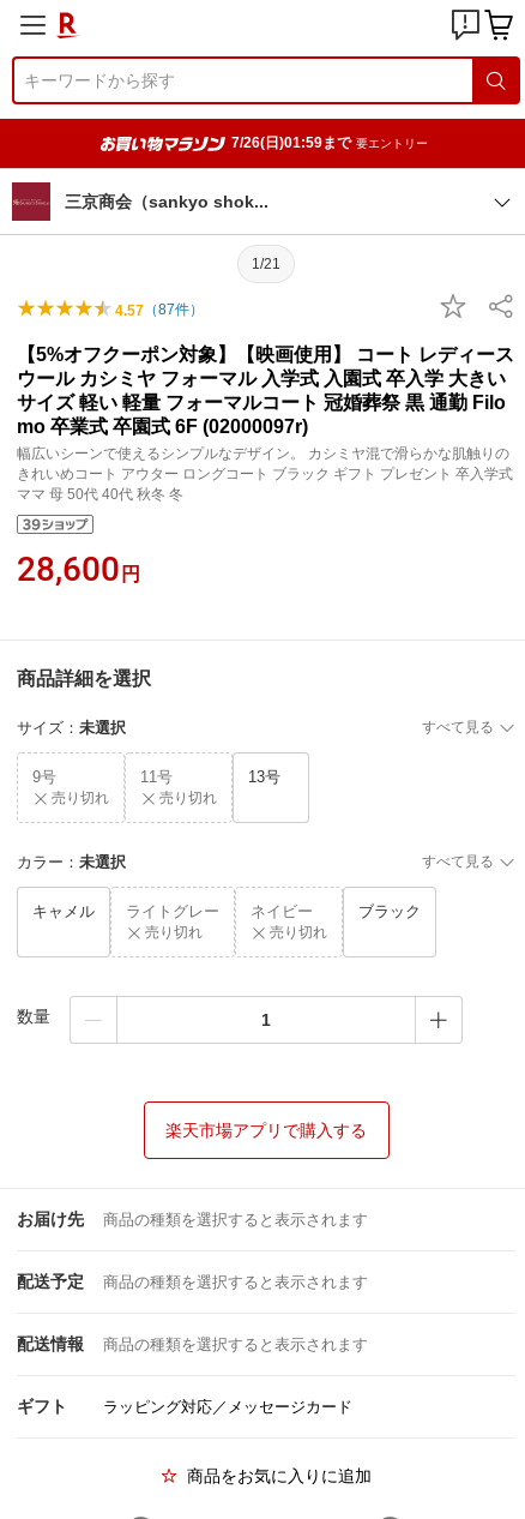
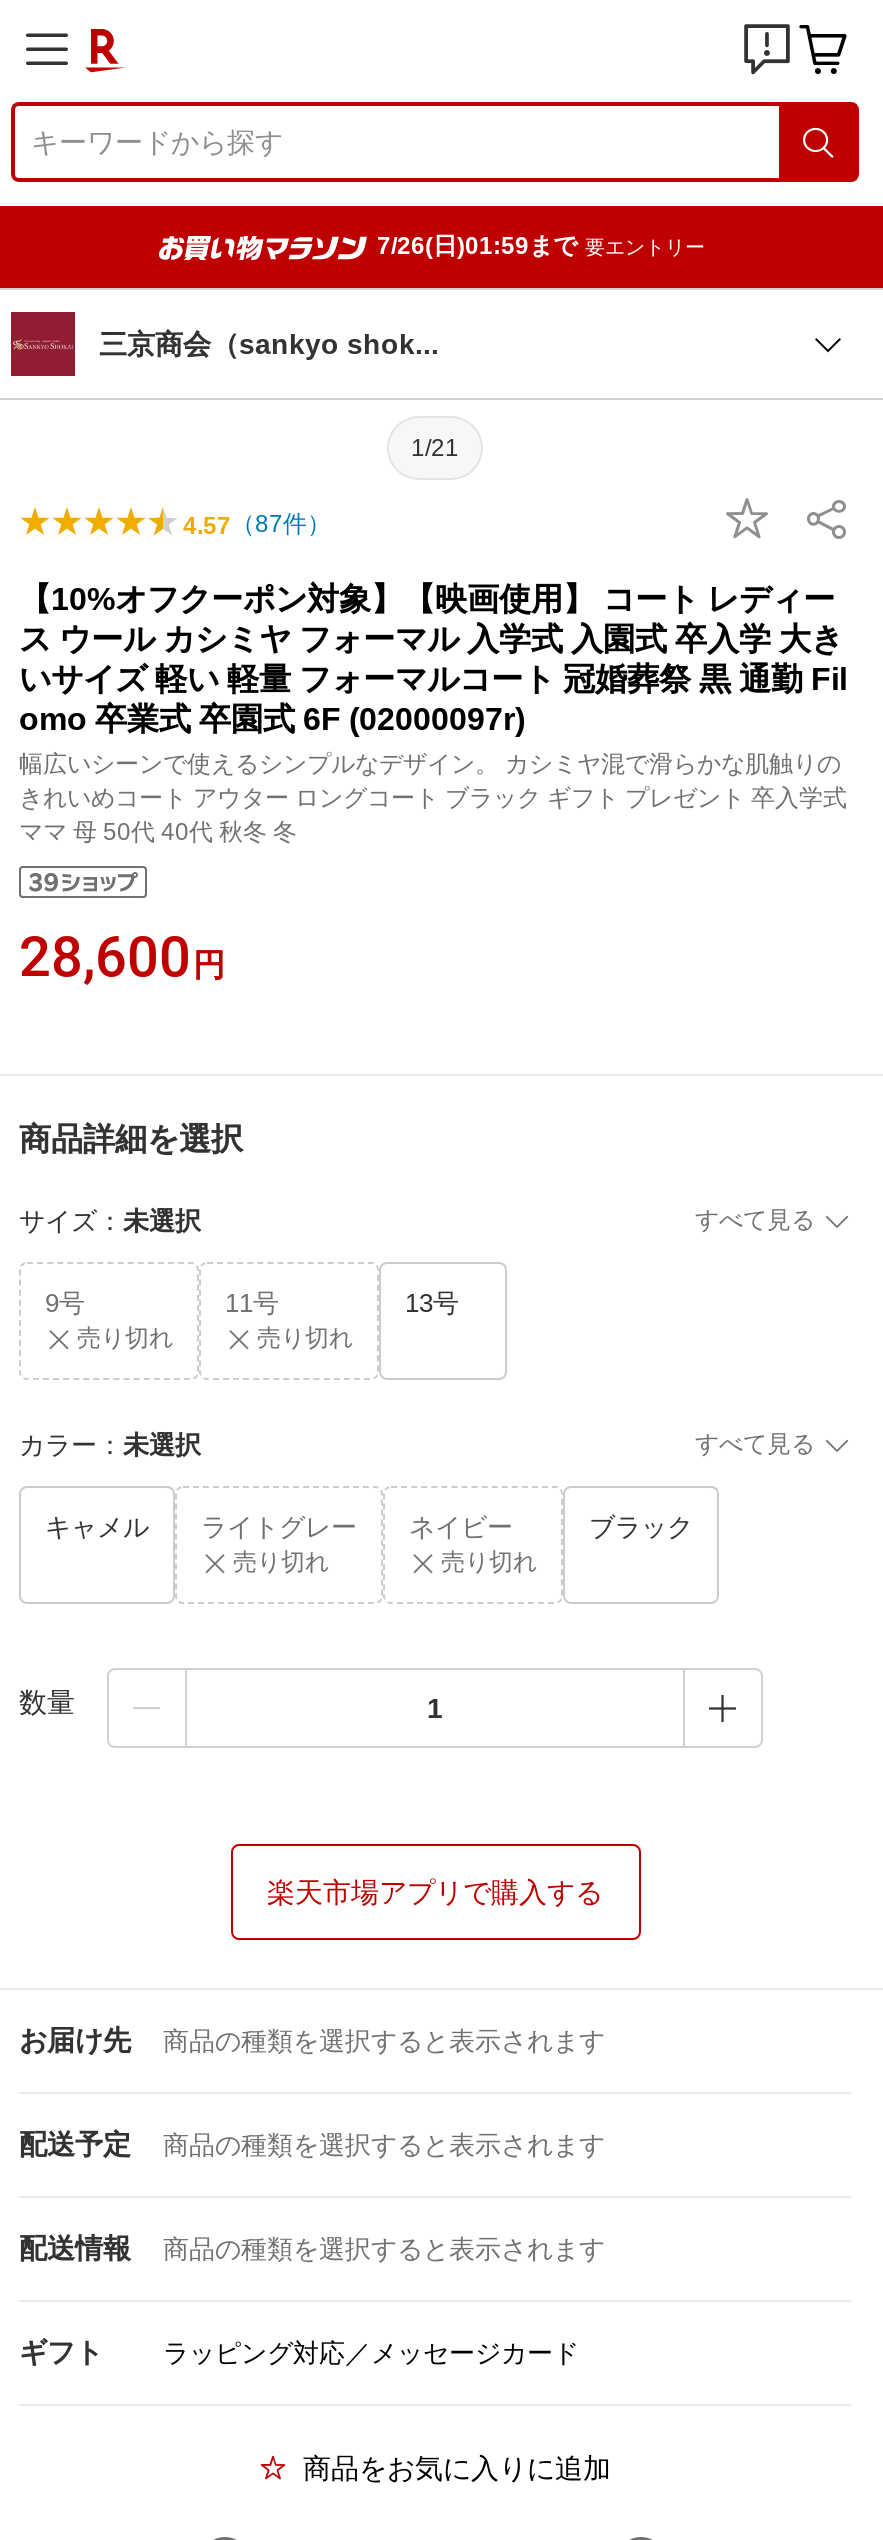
- 【5%オフクーポン対象】【映画使用】 コート レディース
- ウール カシミヤ フォーマル 入学式 入園式 卒入学 大きい
- サイズ 軽い 軽量 フォーマルコート 冠婚葬祭 黒 通勤 Filo
- mo 卒業式 卒園式 6F (02000097r)
+ 【10%オフクーポン対象】【映画使用】 コート レディー
+ ス ウール カシミヤ フォーマル 入学式 入園式 卒入学 大き
+ いサイズ 軽い 軽量 フォーマルコート 冠婚葬祭 黒 通勤 Fil
+ omo 卒業式 卒園式 6F (02000097r)
